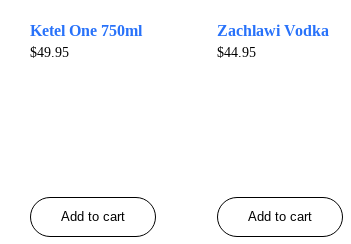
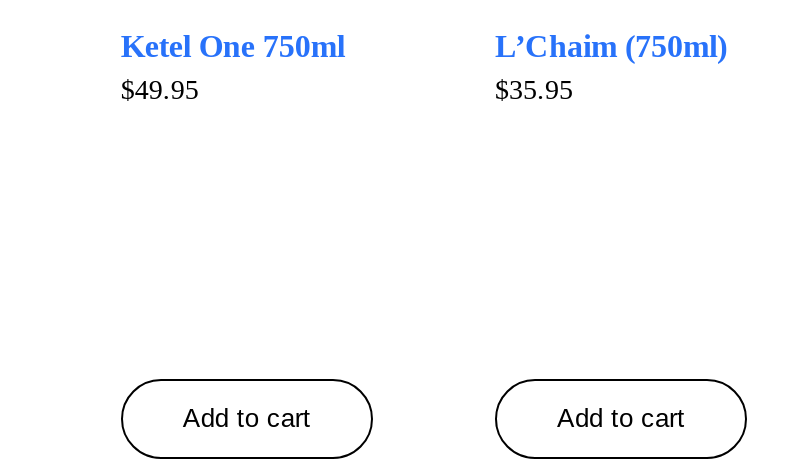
- Zachlawi Vodka
- $44.95
+ L’Chaim (750ml)
+ $35.95
